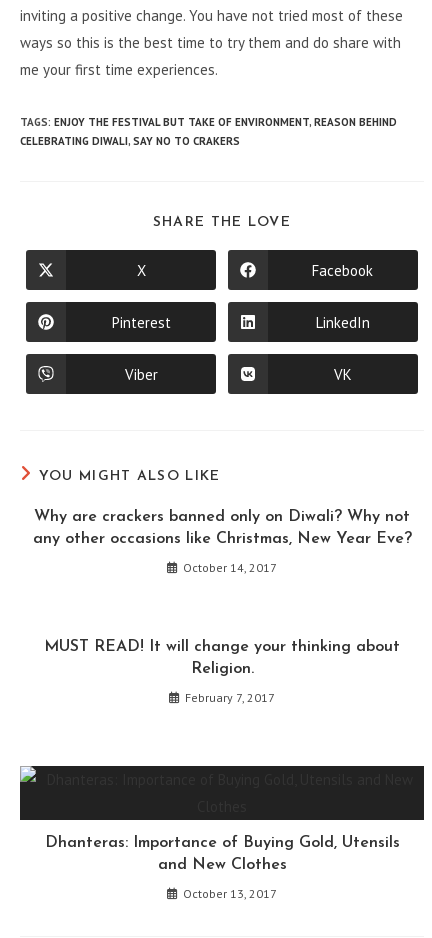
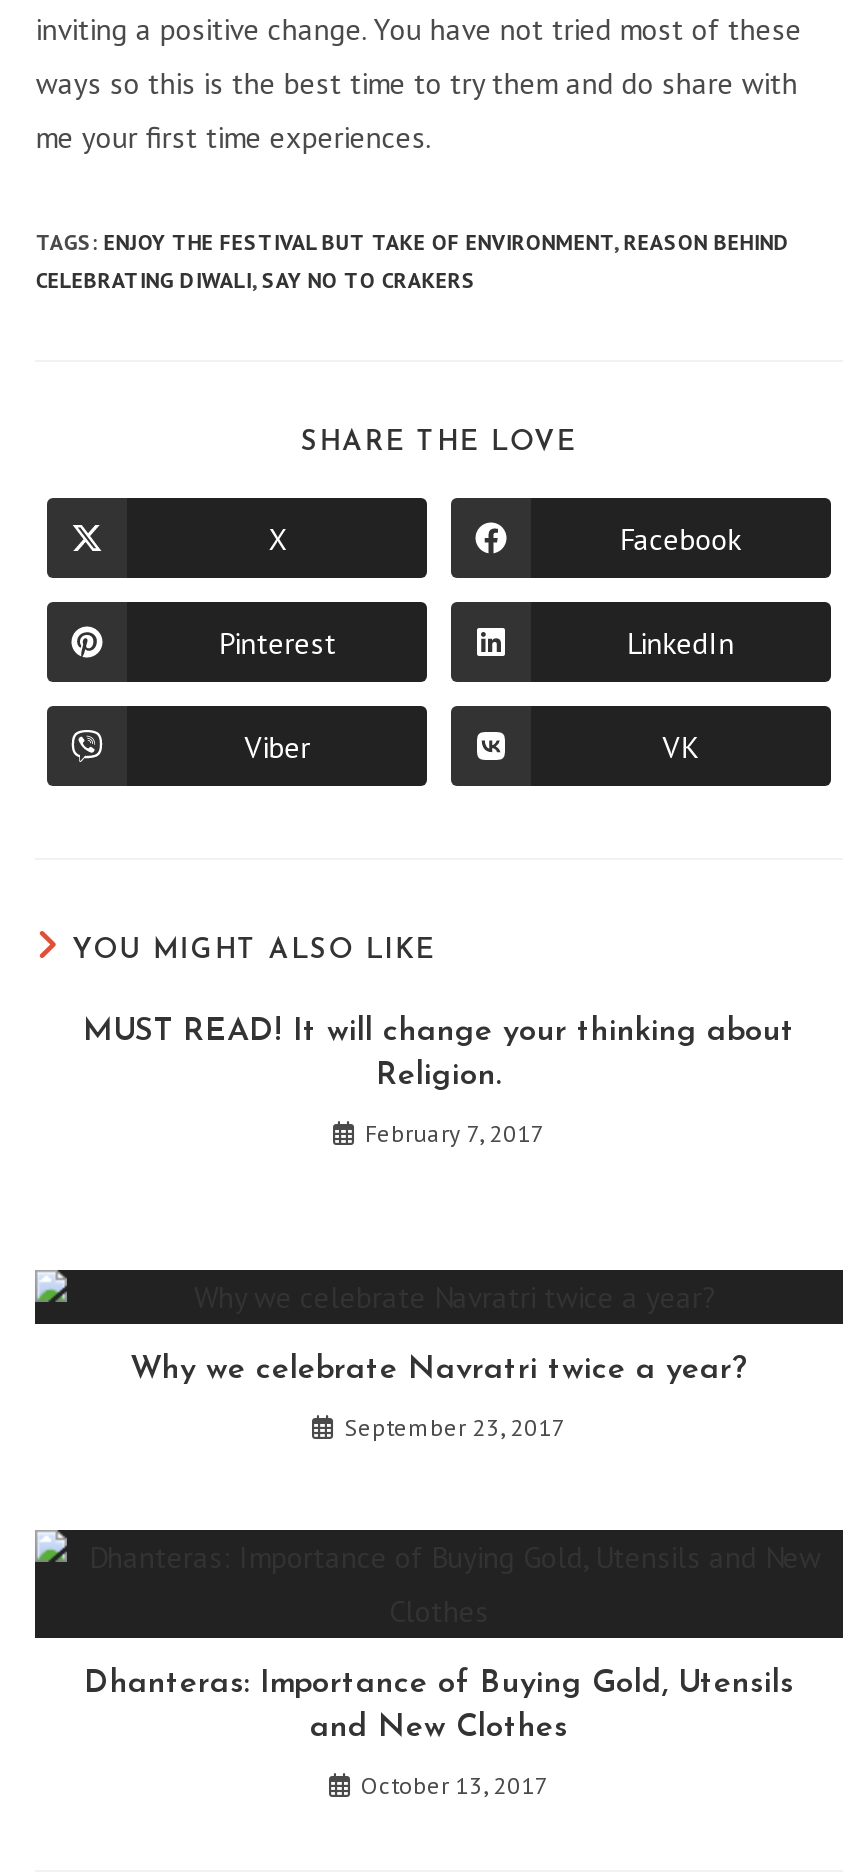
- Why are crackers banned only on Diwali? Why not
- any other occasions like Christmas, New Year Eve?
- October 14, 2017

moved up: MUST READ! It will change your thinking about | Religion. | February 7, 2017

+ Why we celebrate Navratri twice a year?
+ September 23, 2017
